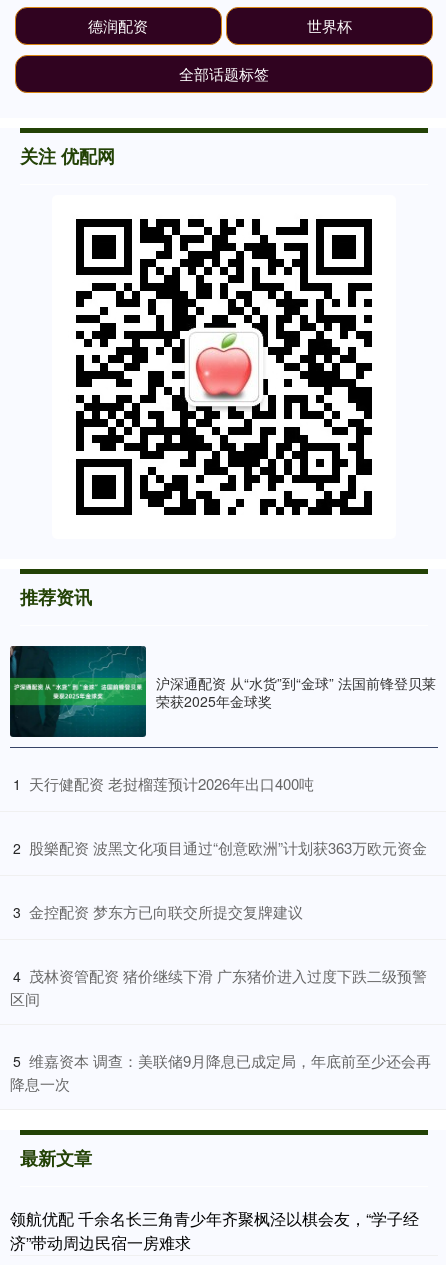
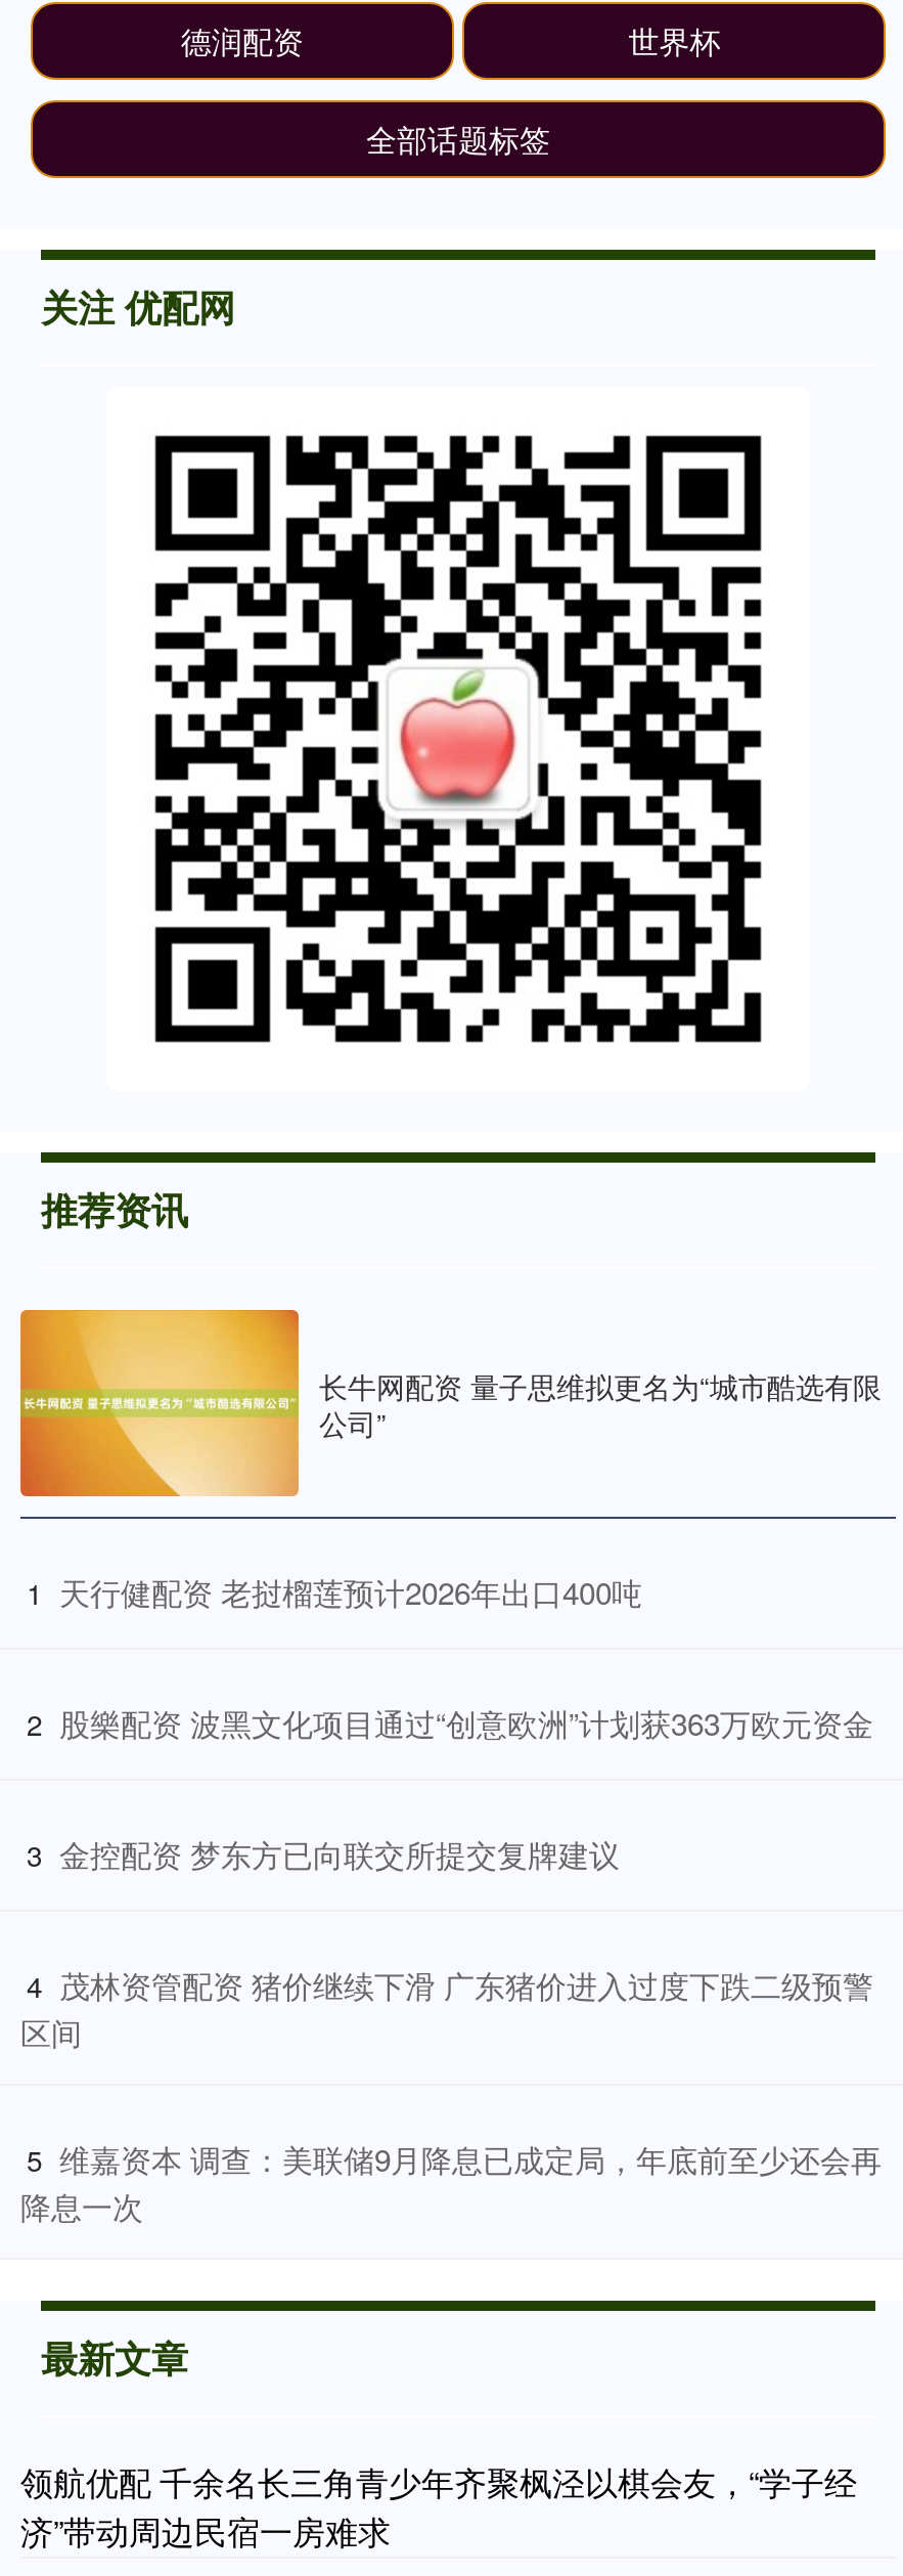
- [image]
- 沪深通配资 从“水货”到“金球” 法国前锋登贝莱
- 荣获2025年金球奖
+ [image]
+ 长牛网配资 量子思维拟更名为“城市酷选有限
+ 公司”
